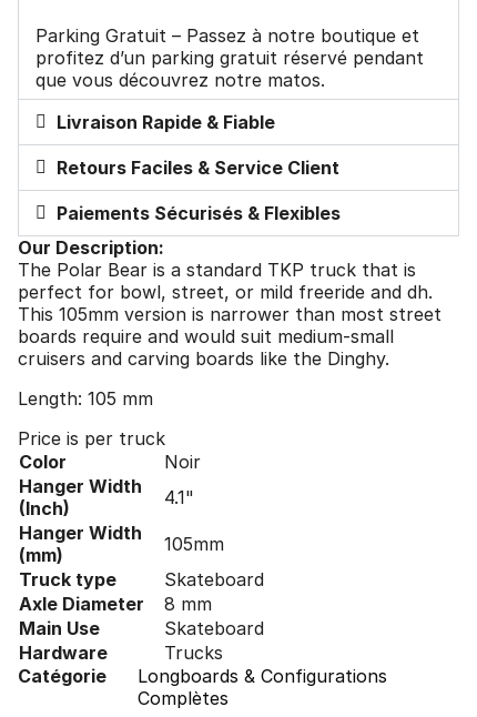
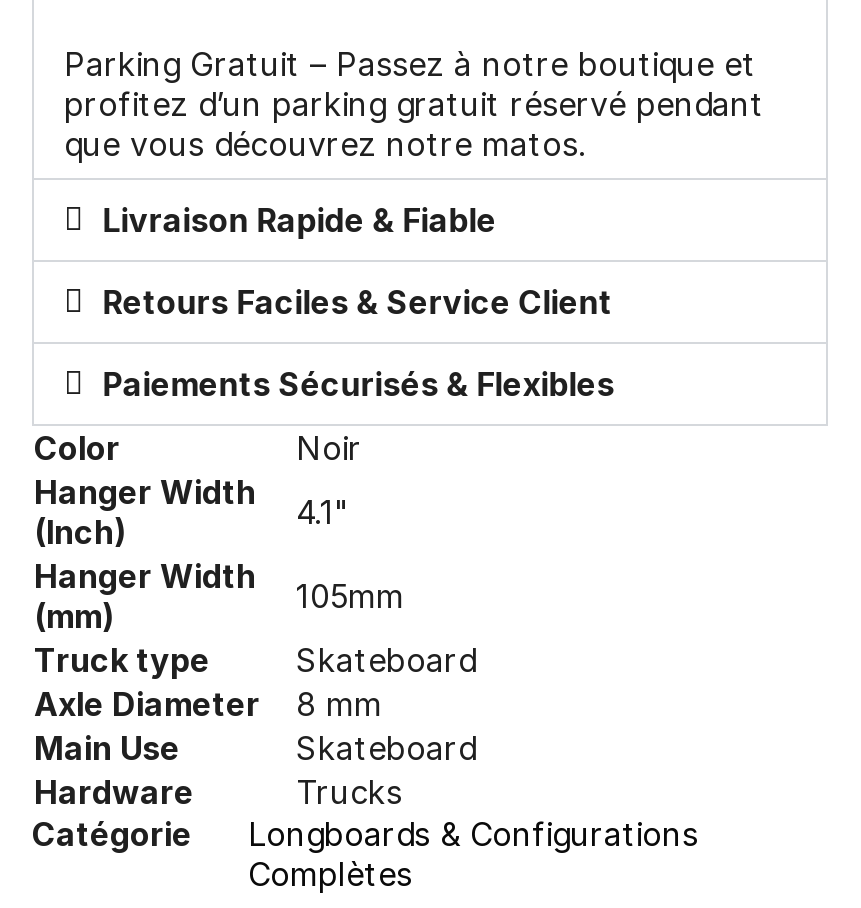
- Our Description:
- The Polar Bear is a standard TKP truck that is
- perfect for bowl, street, or mild freeride and dh.
- This 105mm version is narrower than most street
- boards require and would suit medium-small
- cruisers and carving boards like the Dinghy.
- Length: 105 mm
- Price is per truck
